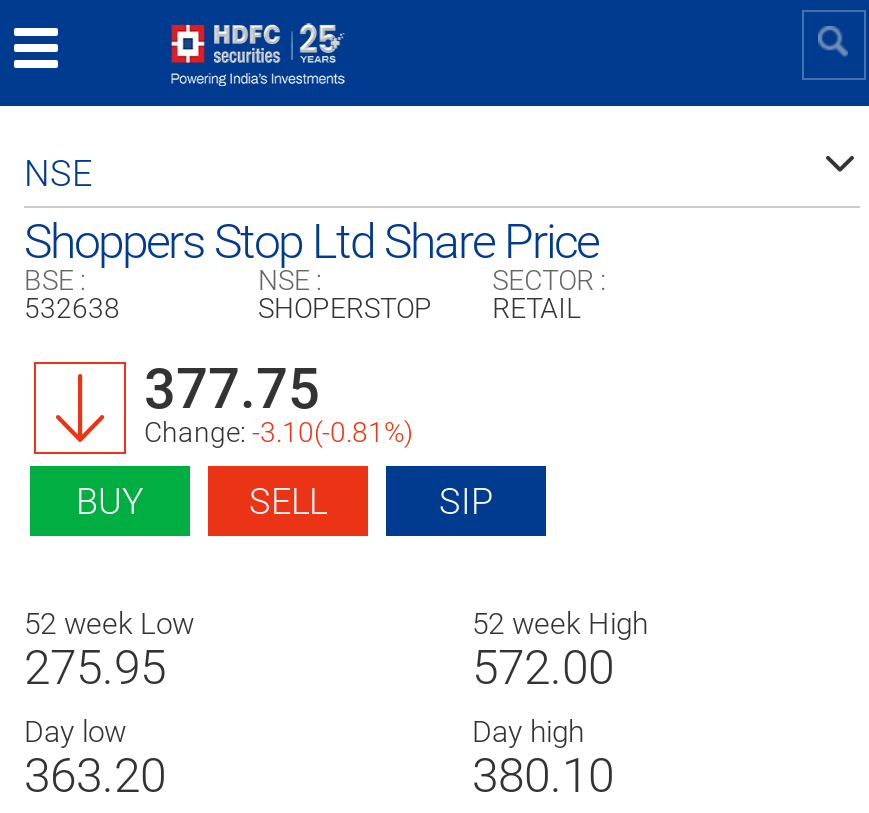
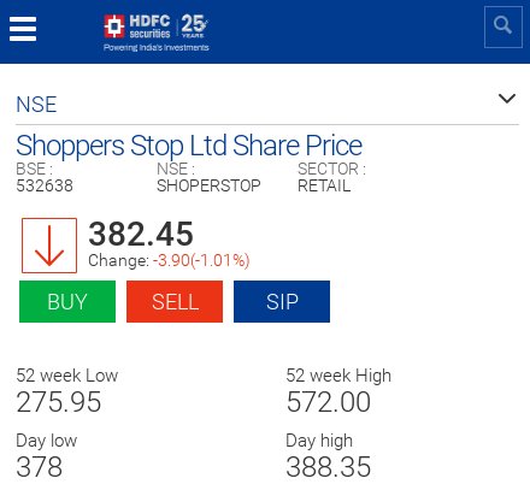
- 377.75
+ 382.45

- Change: -3.10(-0.81%)
+ Change: -3.90(-1.01%)

- 363.20
+ 378

- 380.10
+ 388.35
